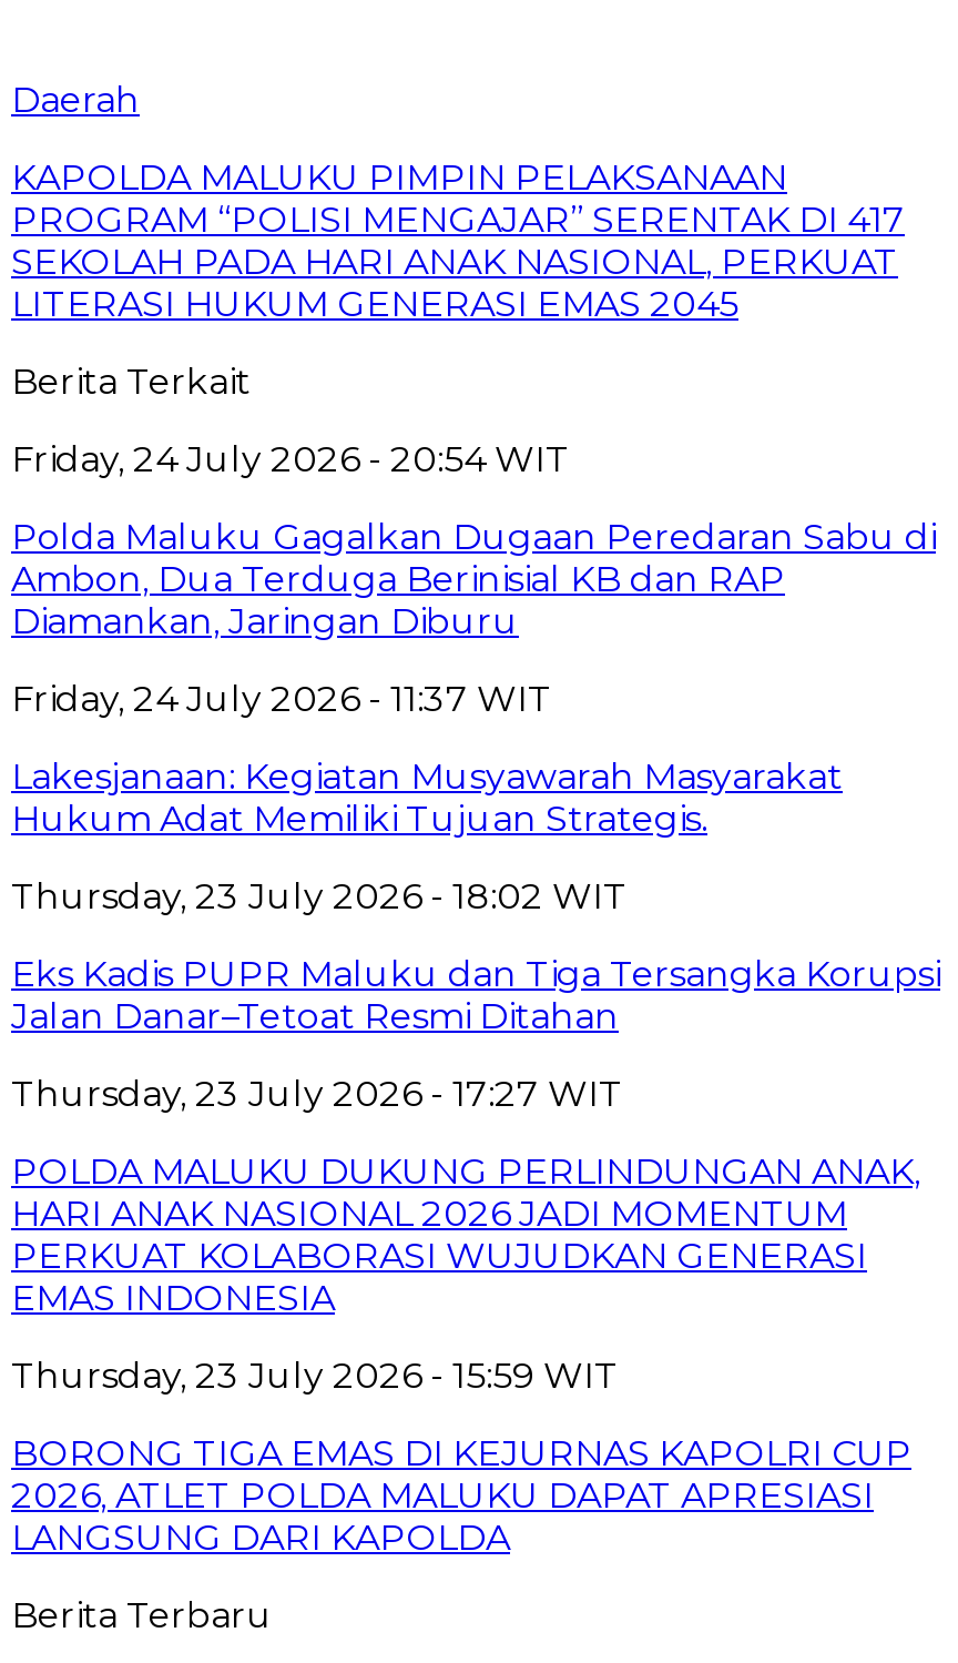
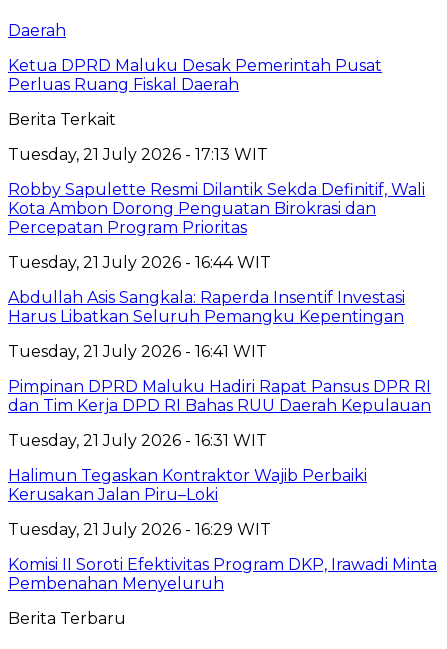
- KAPOLDA MALUKU PIMPIN PELAKSANAAN
- PROGRAM “POLISI MENGAJAR” SERENTAK DI 417
- SEKOLAH PADA HARI ANAK NASIONAL, PERKUAT
- LITERASI HUKUM GENERASI EMAS 2045
+ Ketua DPRD Maluku Desak Pemerintah Pusat
+ Perluas Ruang Fiskal Daerah

- Friday, 24 July 2026 - 20:54 WIT
+ Tuesday, 21 July 2026 - 17:13 WIT

- Polda Maluku Gagalkan Dugaan Peredaran Sabu di
- Ambon, Dua Terduga Berinisial KB dan RAP
- Diamankan, Jaringan Diburu
+ Robby Sapulette Resmi Dilantik Sekda Definitif, Wali
+ Kota Ambon Dorong Penguatan Birokrasi dan
+ Percepatan Program Prioritas

- Friday, 24 July 2026 - 11:37 WIT
+ Tuesday, 21 July 2026 - 16:44 WIT

- Lakesjanaan: Kegiatan Musyawarah Masyarakat
- Hukum Adat Memiliki Tujuan Strategis.
+ Abdullah Asis Sangkala: Raperda Insentif Investasi
+ Harus Libatkan Seluruh Pemangku Kepentingan

- Thursday, 23 July 2026 - 18:02 WIT
+ Tuesday, 21 July 2026 - 16:41 WIT

- Eks Kadis PUPR Maluku dan Tiga Tersangka Korupsi
- Jalan Danar–Tetoat Resmi Ditahan
+ Pimpinan DPRD Maluku Hadiri Rapat Pansus DPR RI
+ dan Tim Kerja DPD RI Bahas RUU Daerah Kepulauan

- Thursday, 23 July 2026 - 17:27 WIT
+ Tuesday, 21 July 2026 - 16:31 WIT

- POLDA MALUKU DUKUNG PERLINDUNGAN ANAK,
- HARI ANAK NASIONAL 2026 JADI MOMENTUM
- PERKUAT KOLABORASI WUJUDKAN GENERASI
- EMAS INDONESIA
+ Halimun Tegaskan Kontraktor Wajib Perbaiki
+ Kerusakan Jalan Piru–Loki

- Thursday, 23 July 2026 - 15:59 WIT
+ Tuesday, 21 July 2026 - 16:29 WIT

- BORONG TIGA EMAS DI KEJURNAS KAPOLRI CUP
- 2026, ATLET POLDA MALUKU DAPAT APRESIASI
- LANGSUNG DARI KAPOLDA
+ Komisi II Soroti Efektivitas Program DKP, Irawadi Minta
+ Pembenahan Menyeluruh
